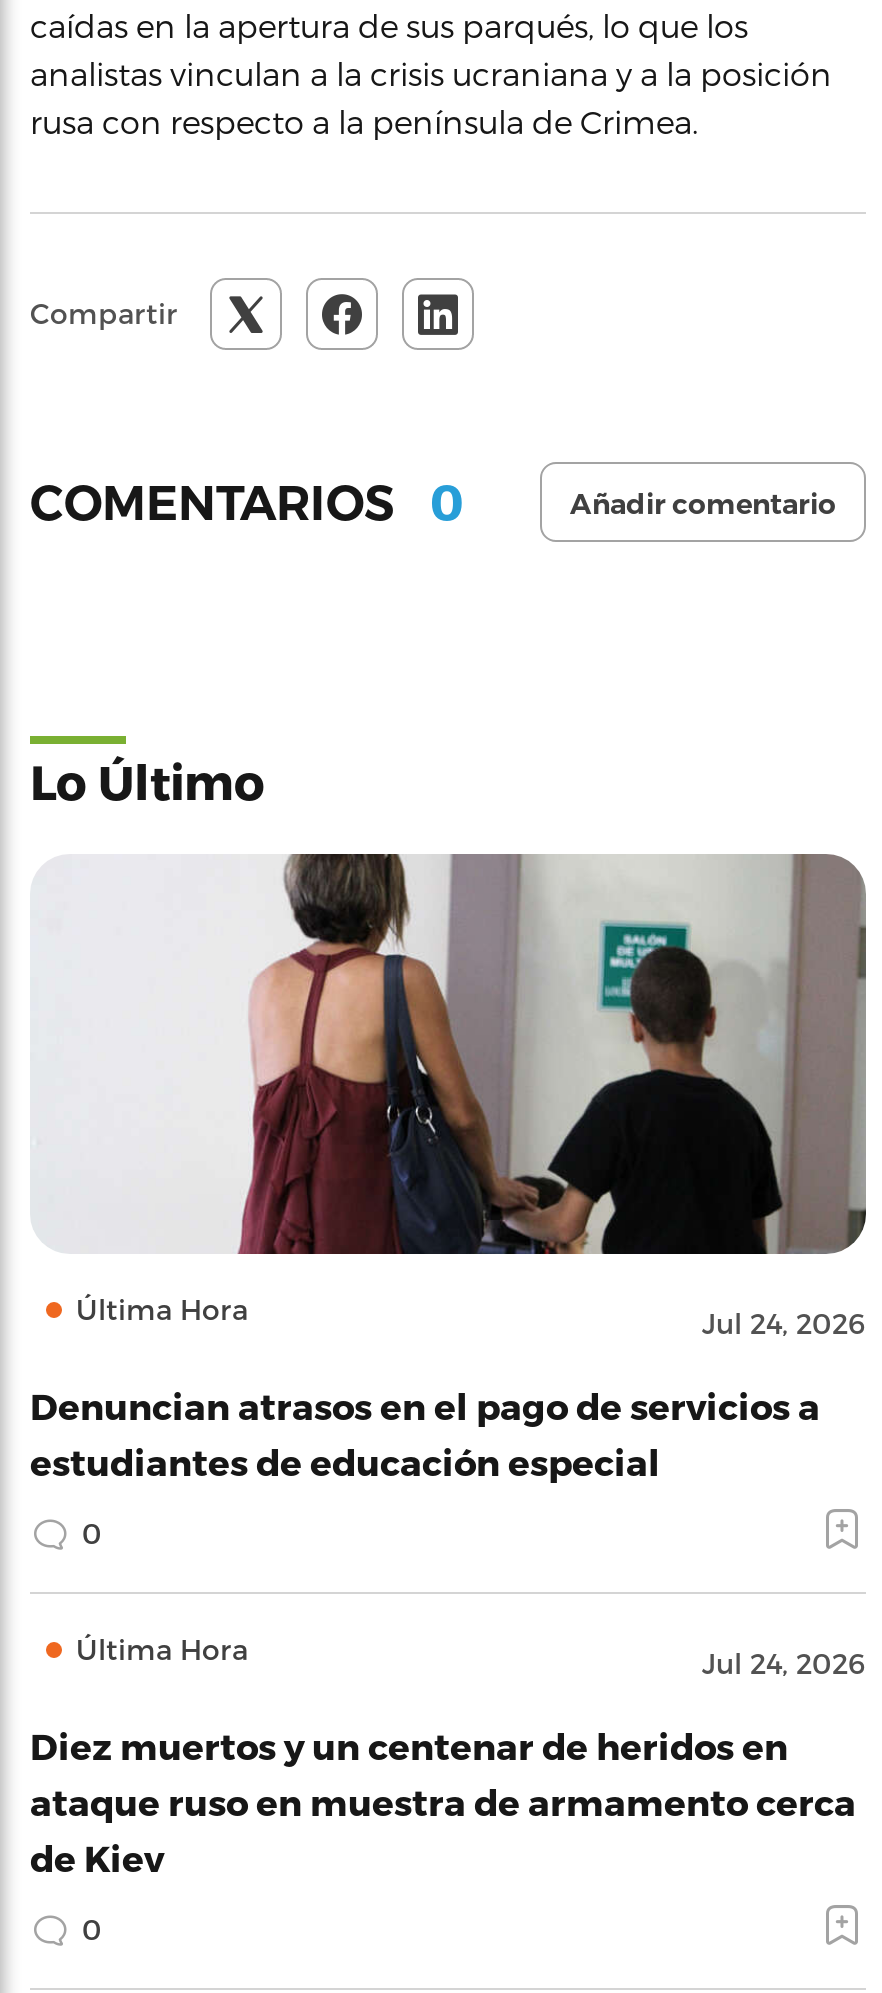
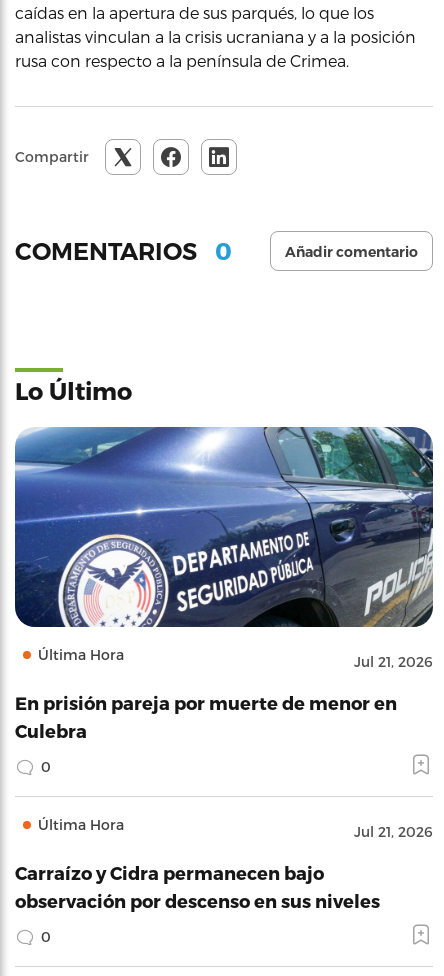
- [image]
- Jul 24, 2026
+ [image]
+ Jul 21, 2026

- Denuncian atrasos en el pago de servicios a
- estudiantes de educación especial
+ En prisión pareja por muerte de menor en
+ Culebra

- Jul 24, 2026
+ Jul 21, 2026

- Diez muertos y un centenar de heridos en
- ataque ruso en muestra de armamento cerca
- de Kiev
+ Carraízo y Cidra permanecen bajo
+ observación por descenso en sus niveles
